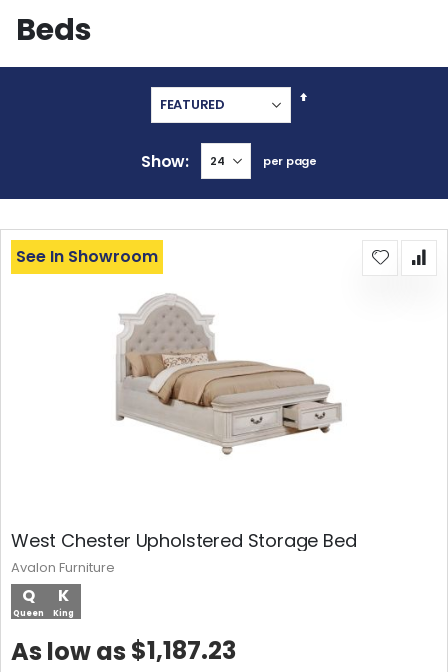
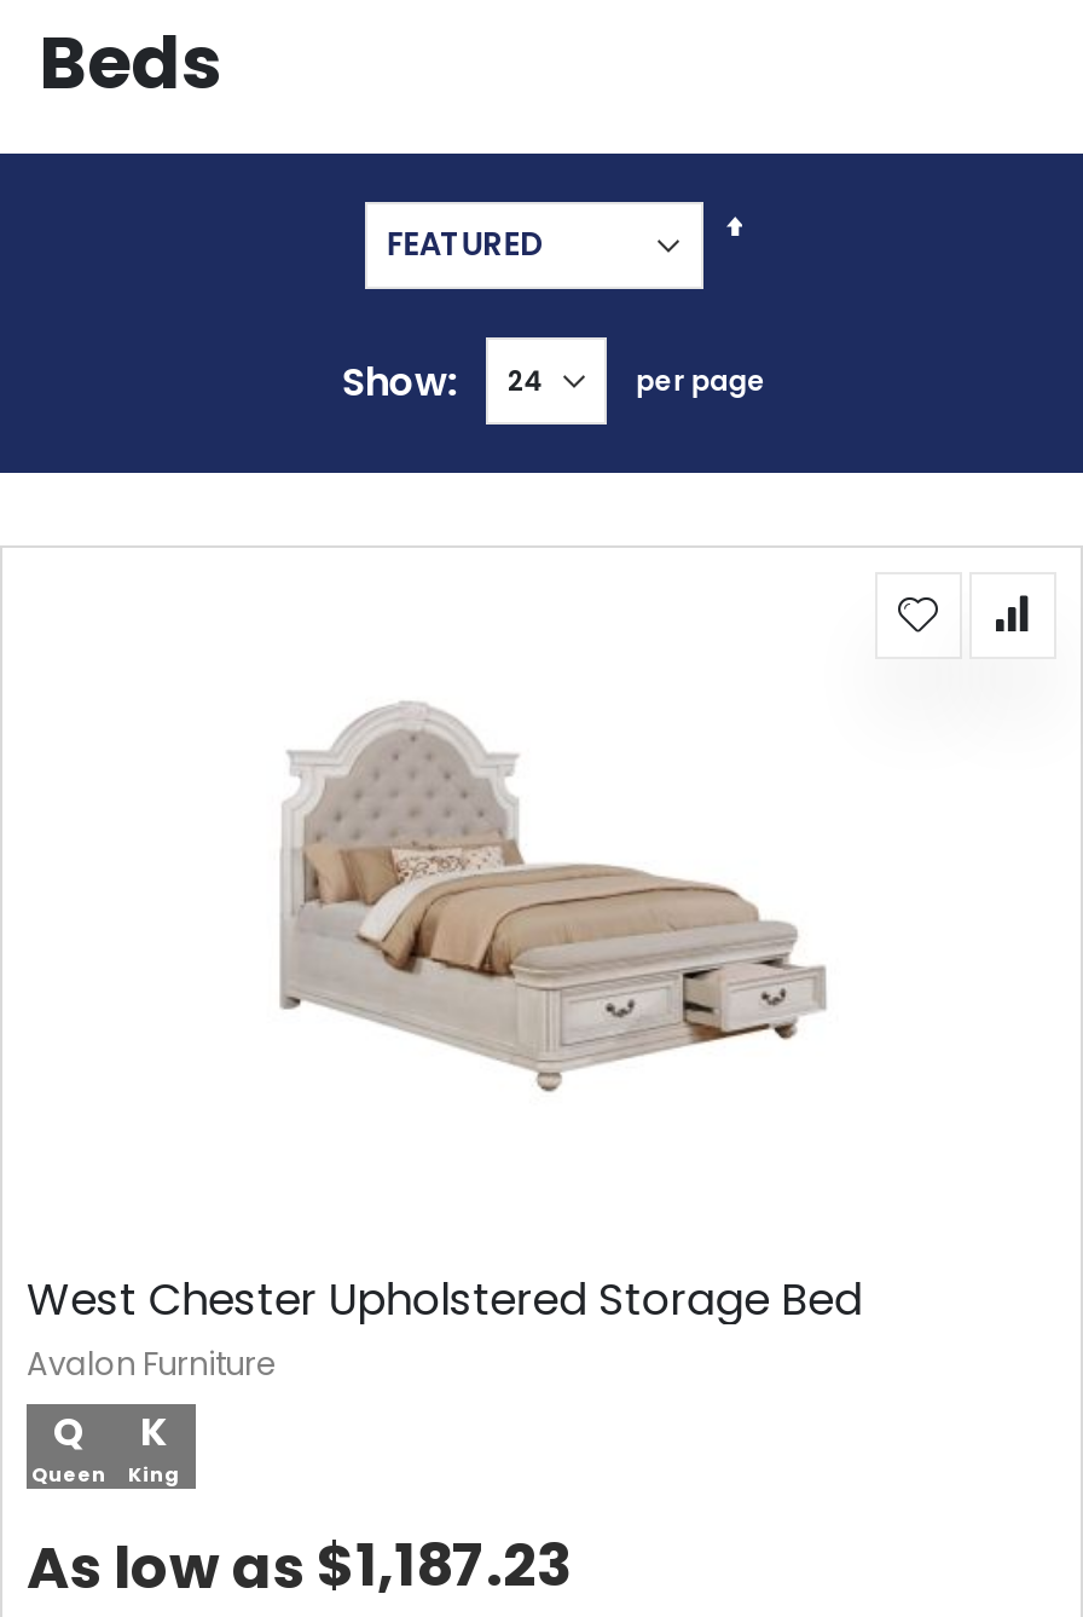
- See In Showroom
